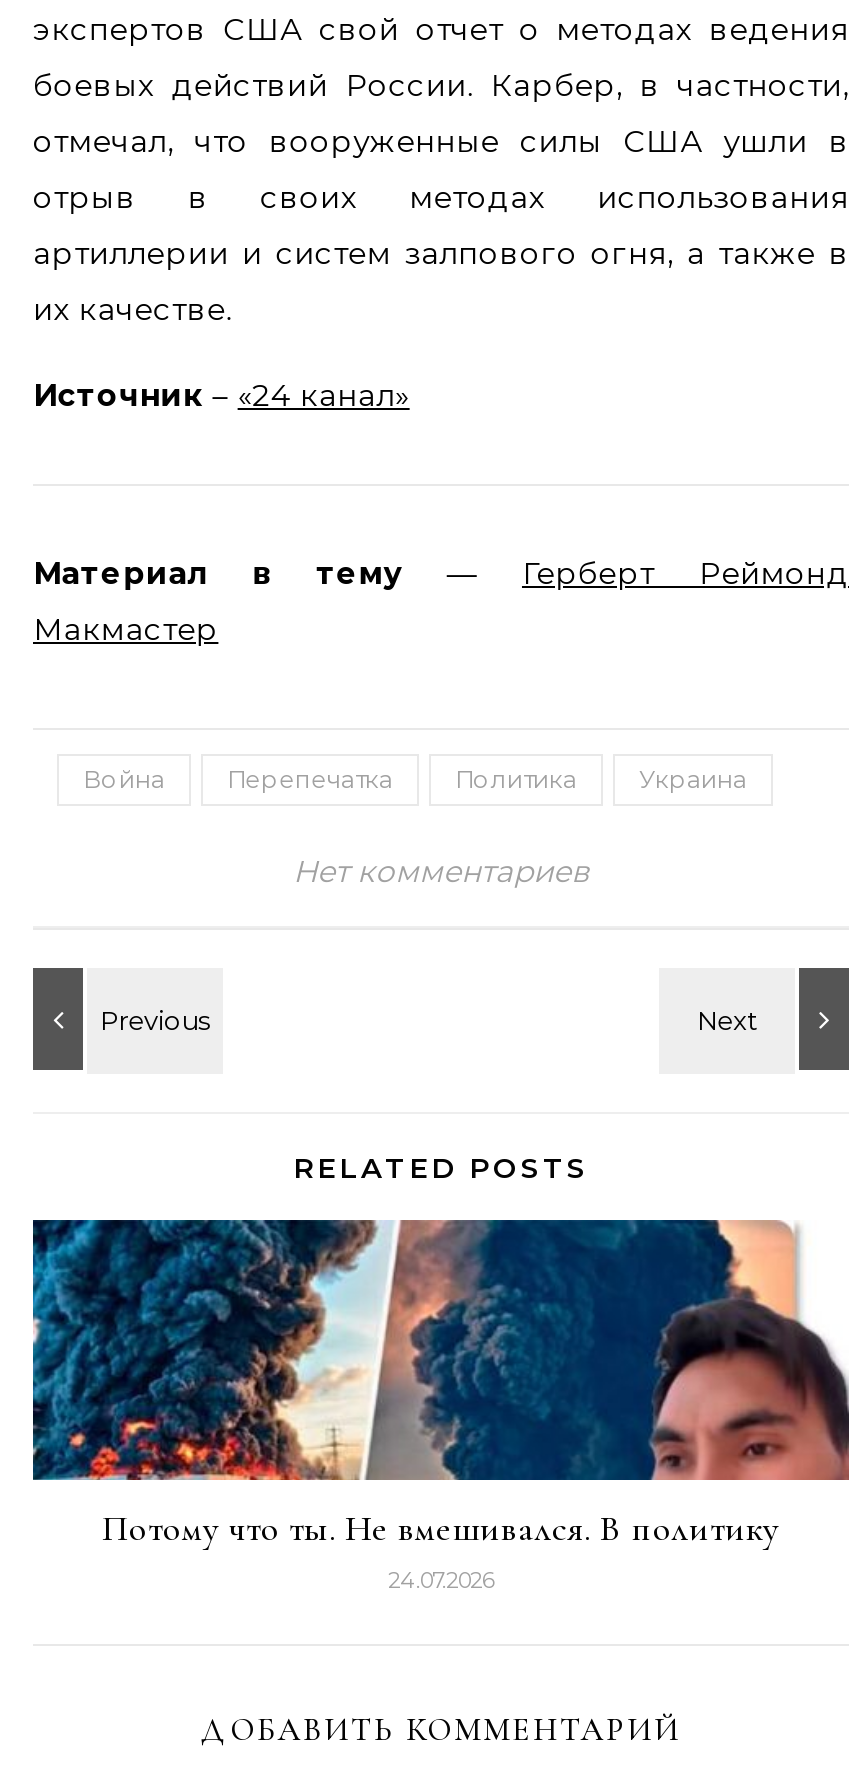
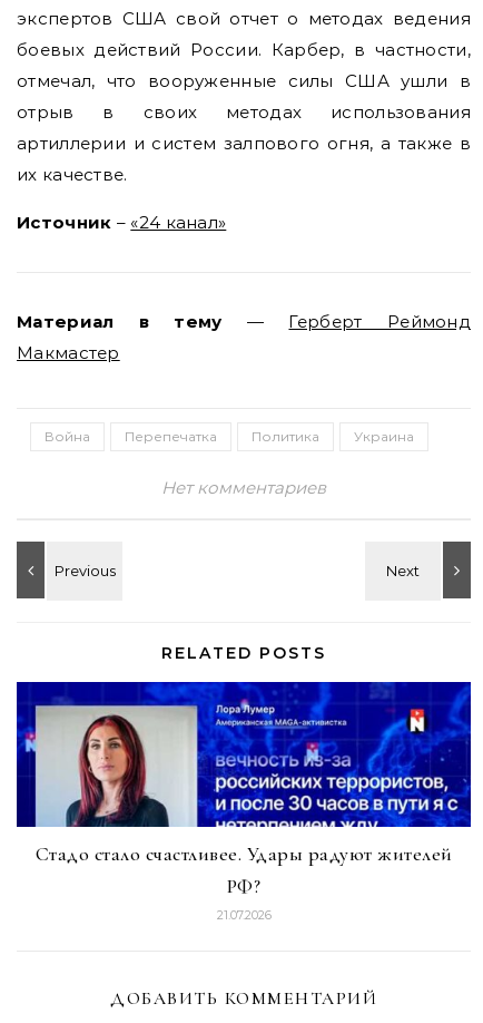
- [image]
- Потому что ты. Не вмешивался. В политику
- 24.07.2026
+ [image]
+ Стадо стало счастливее. Удары радуют жителей
+ РФ?
+ 21.07.2026
